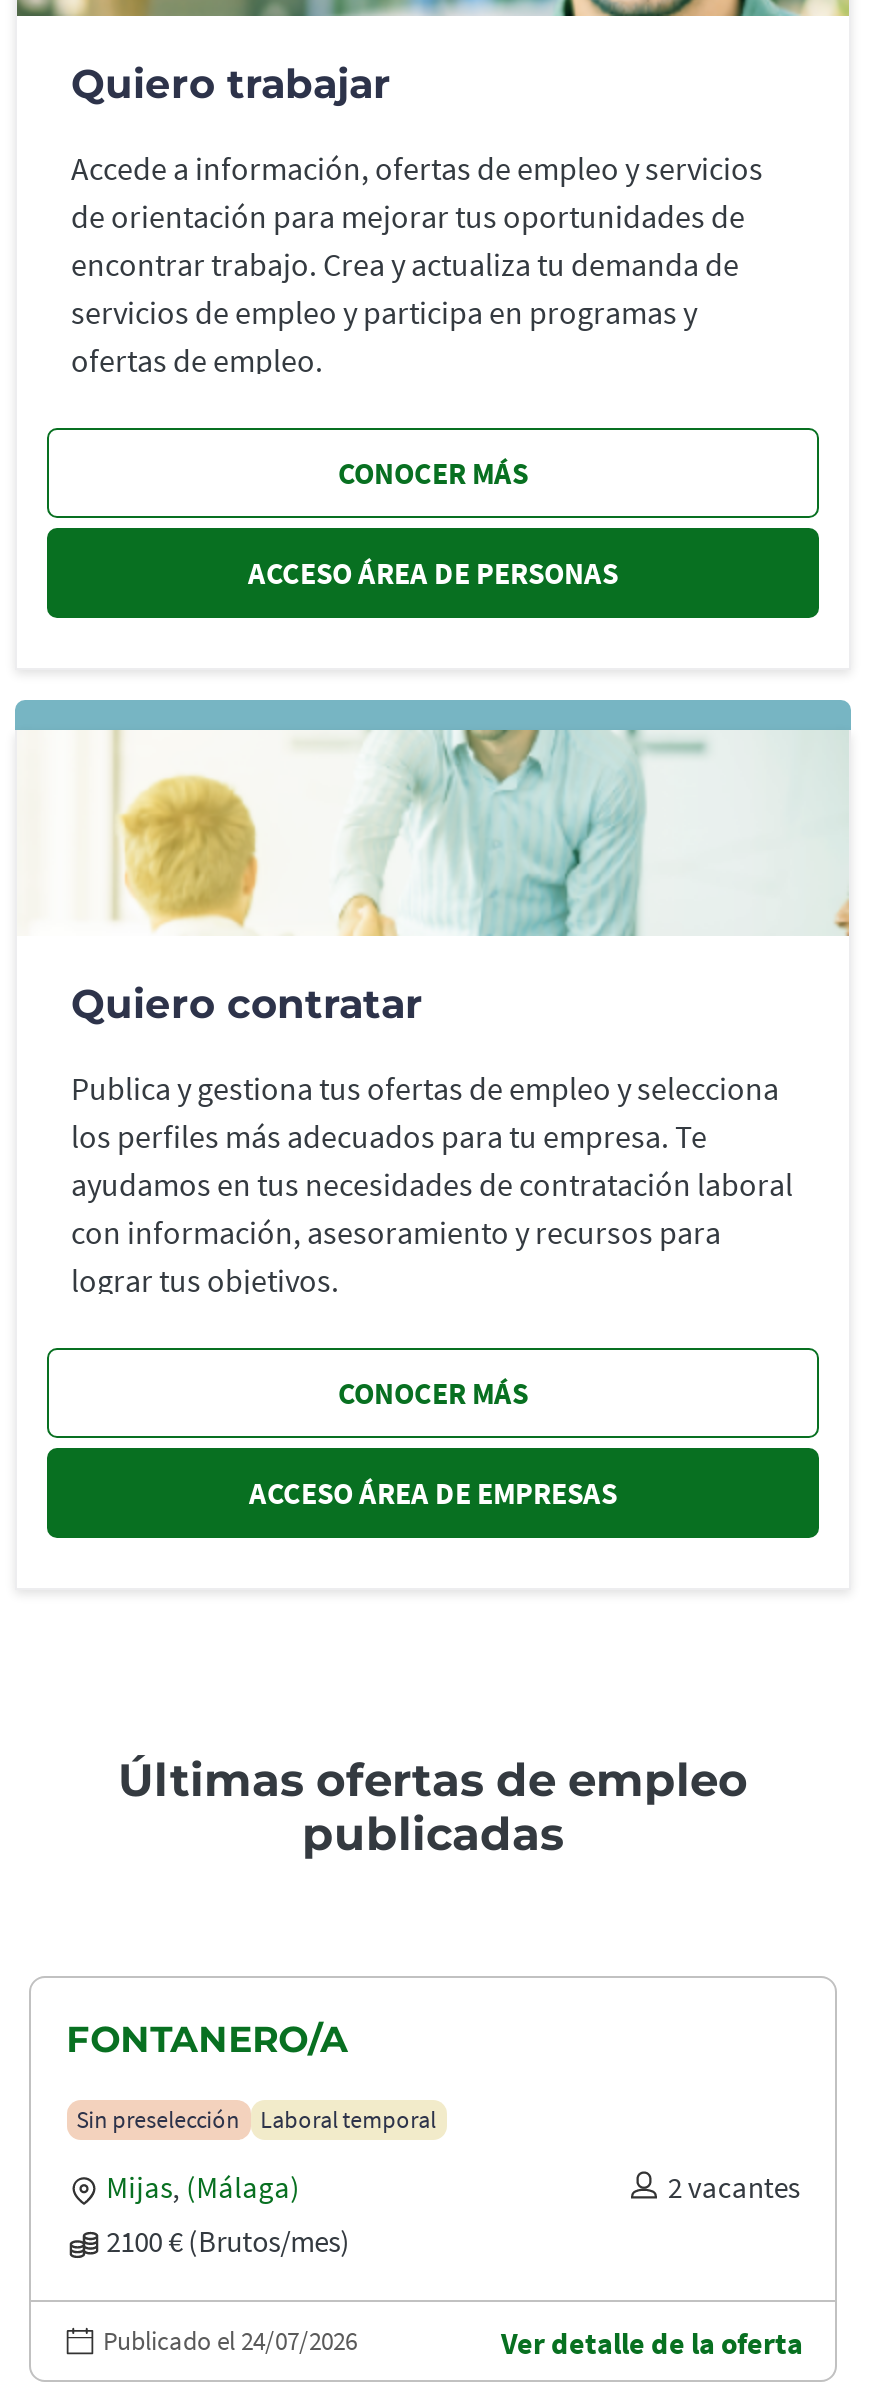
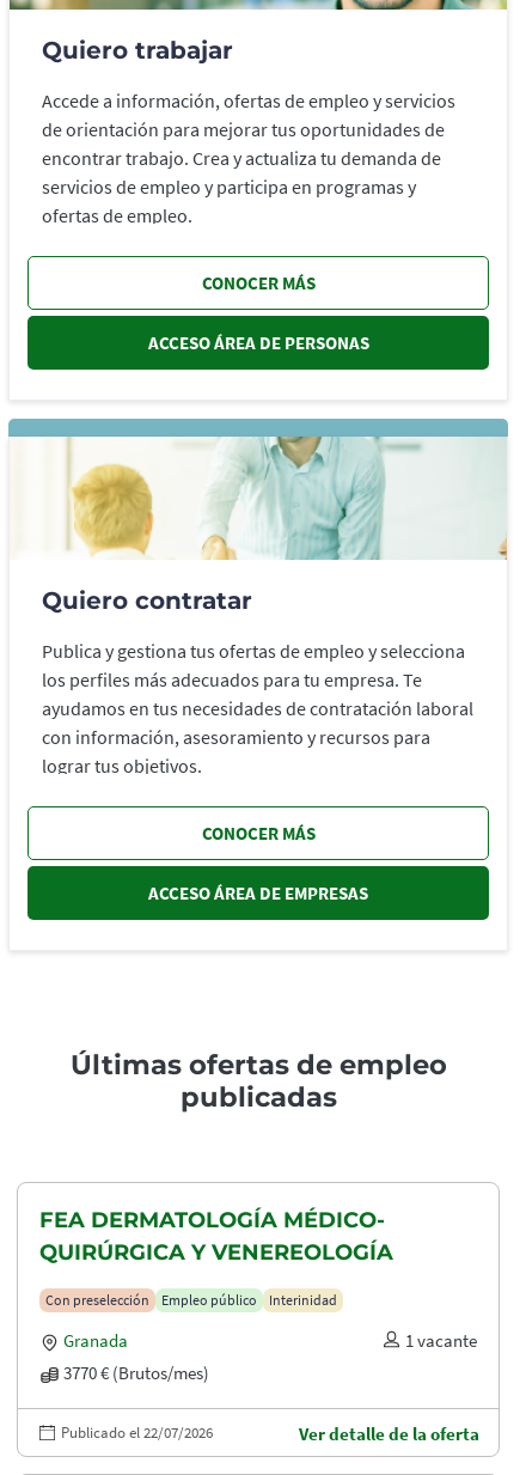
- FONTANERO/A
+ FEA DERMATOLOGÍA MÉDICO-
+ QUIRÚRGICA Y VENEREOLOGÍA

- Sin preselección
- Laboral temporal
+ Con preselección
+ Empleo público
+ Interinidad

- Mijas, (Málaga)
- 2 vacantes
- 2100 € (Brutos/mes)
+ Granada
+ 1 vacante
+ 3770 € (Brutos/mes)

- Publicado el 24/07/2026
+ Publicado el 22/07/2026
